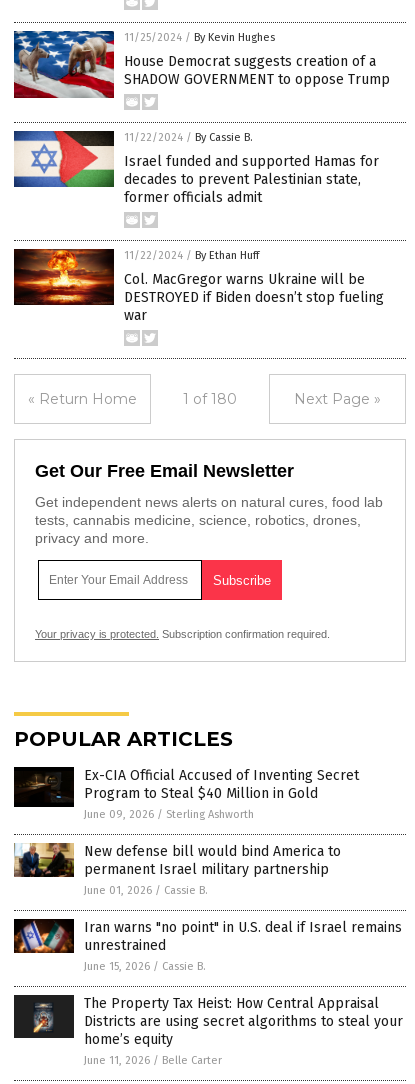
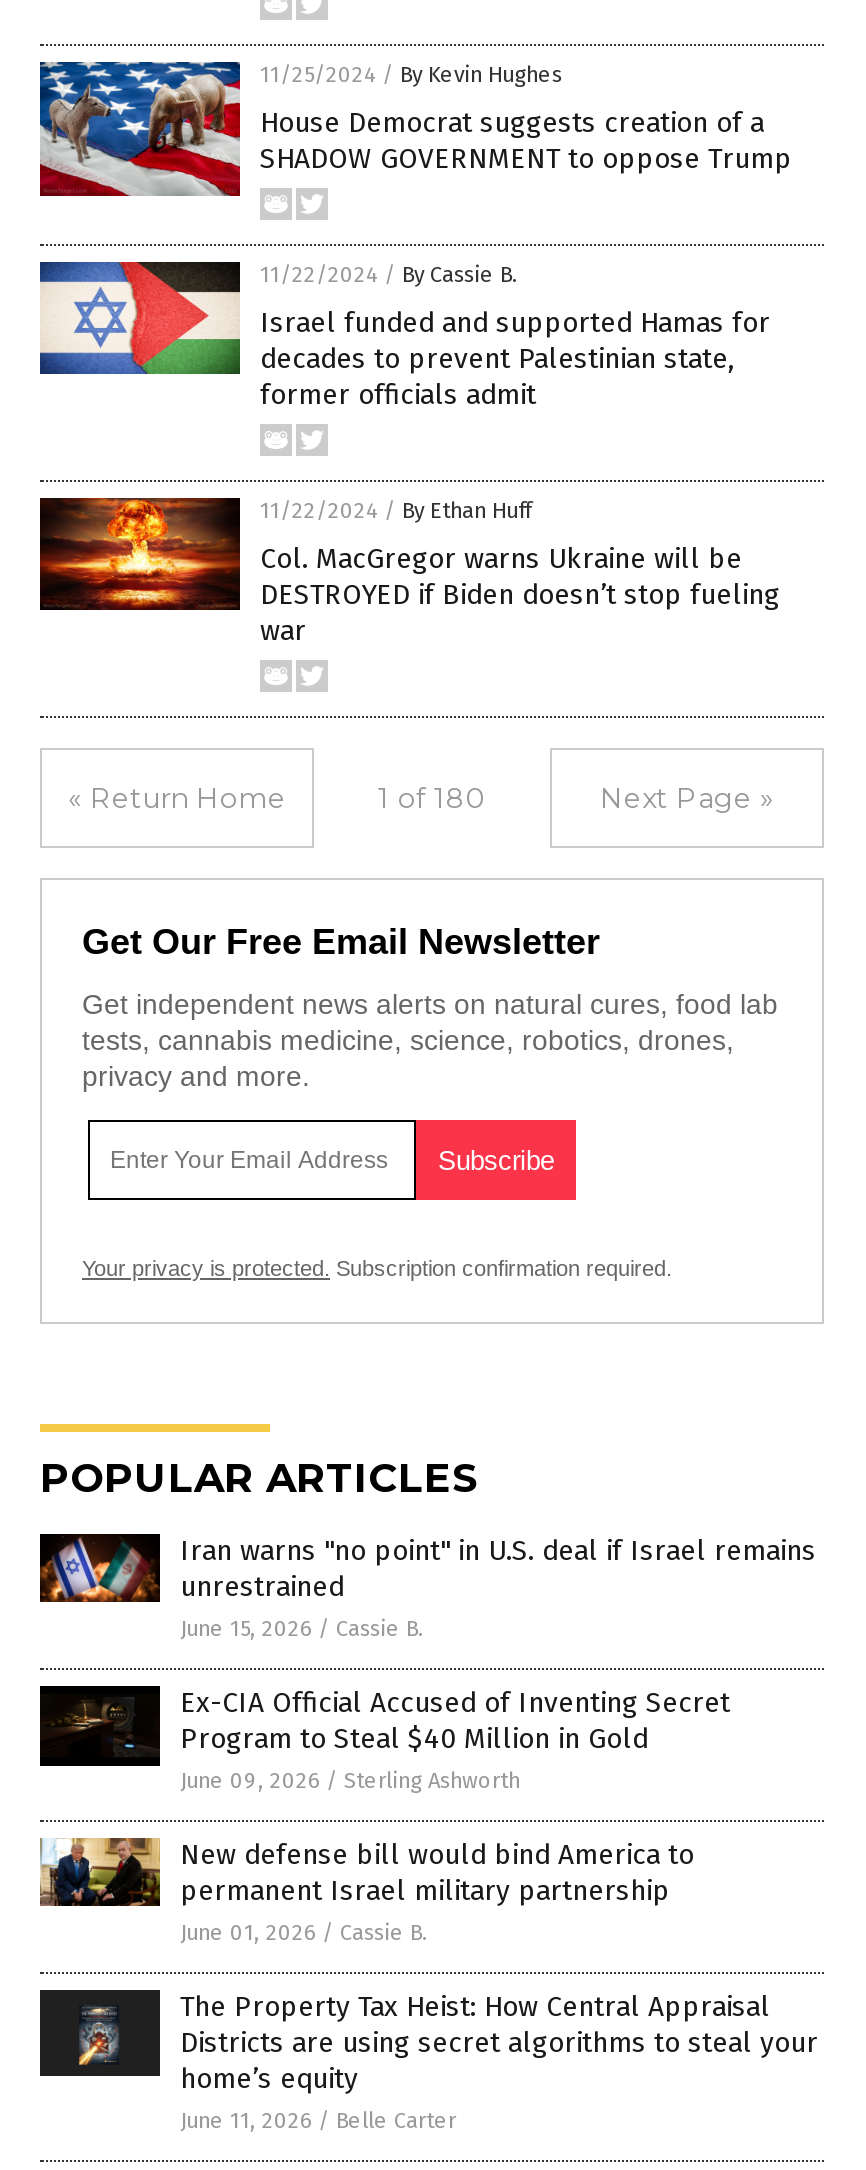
moved down: [image] | Ex-CIA Official Accused of Inventing Secret | Program to Steal $40 Million in Gold | June 09, 2026 / Sterling Ashworth | New defense bill would bind America to | permanent Israel military partnership | June 01, 2026 / Cassie B.

moved up: [image] | Iran warns "no point" in U.S. deal if Israel remains | unrestrained | June 15, 2026 / Cassie B.
